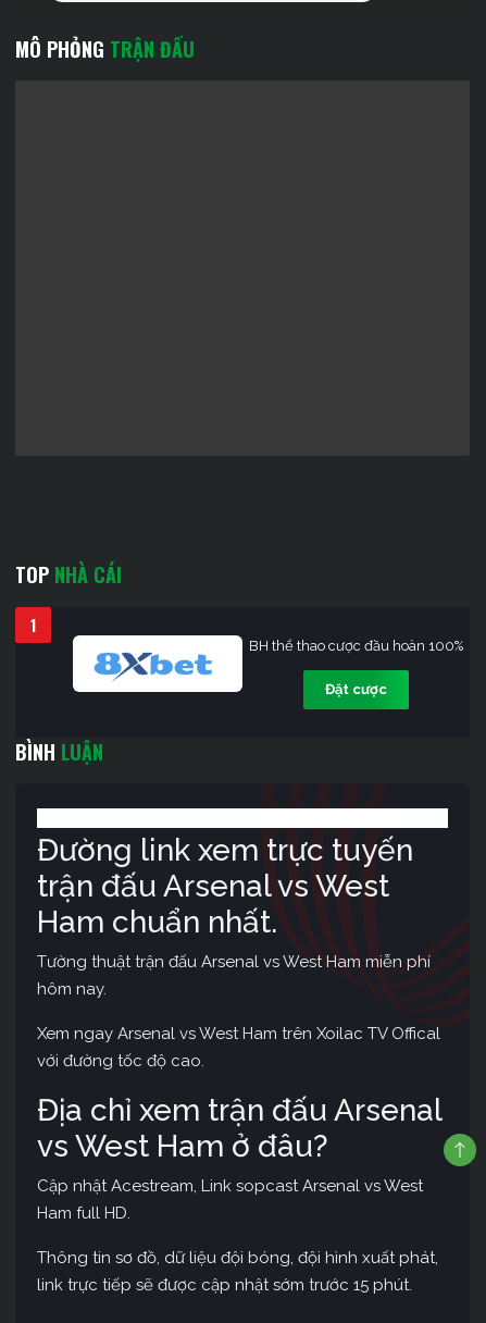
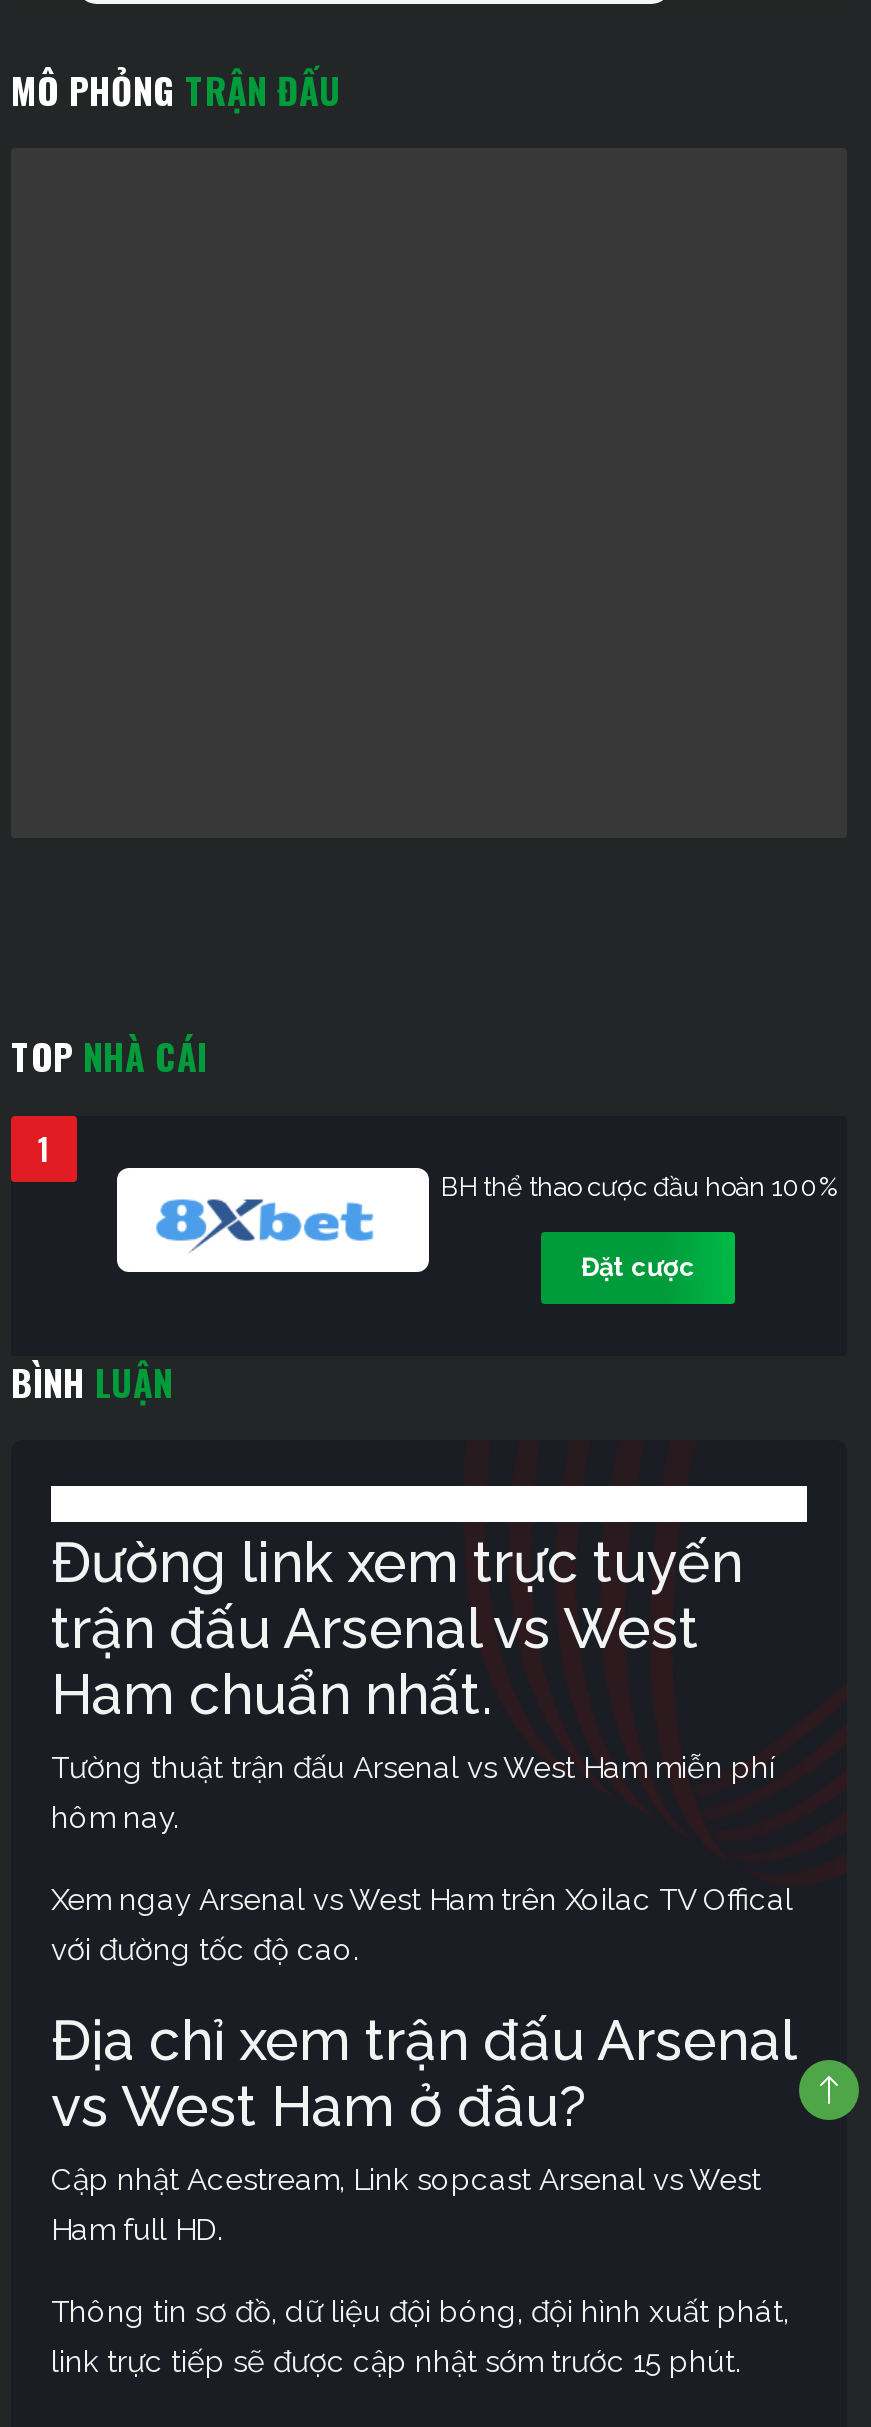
- [image]
+ [image]
